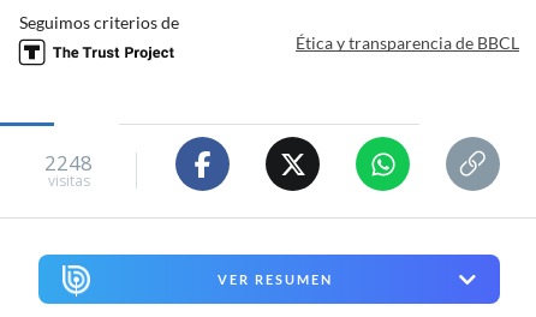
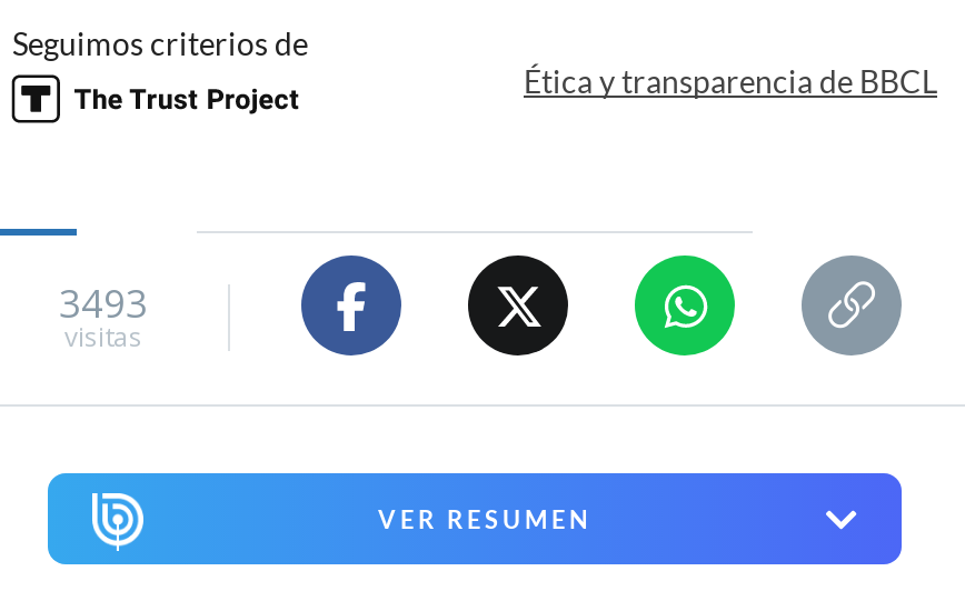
- 2248
+ 3493
